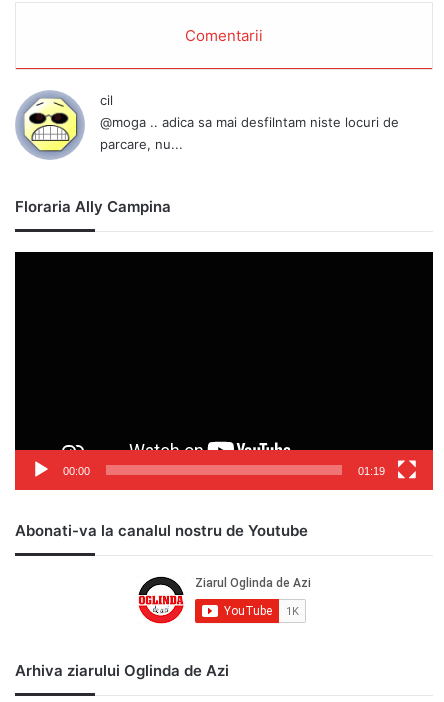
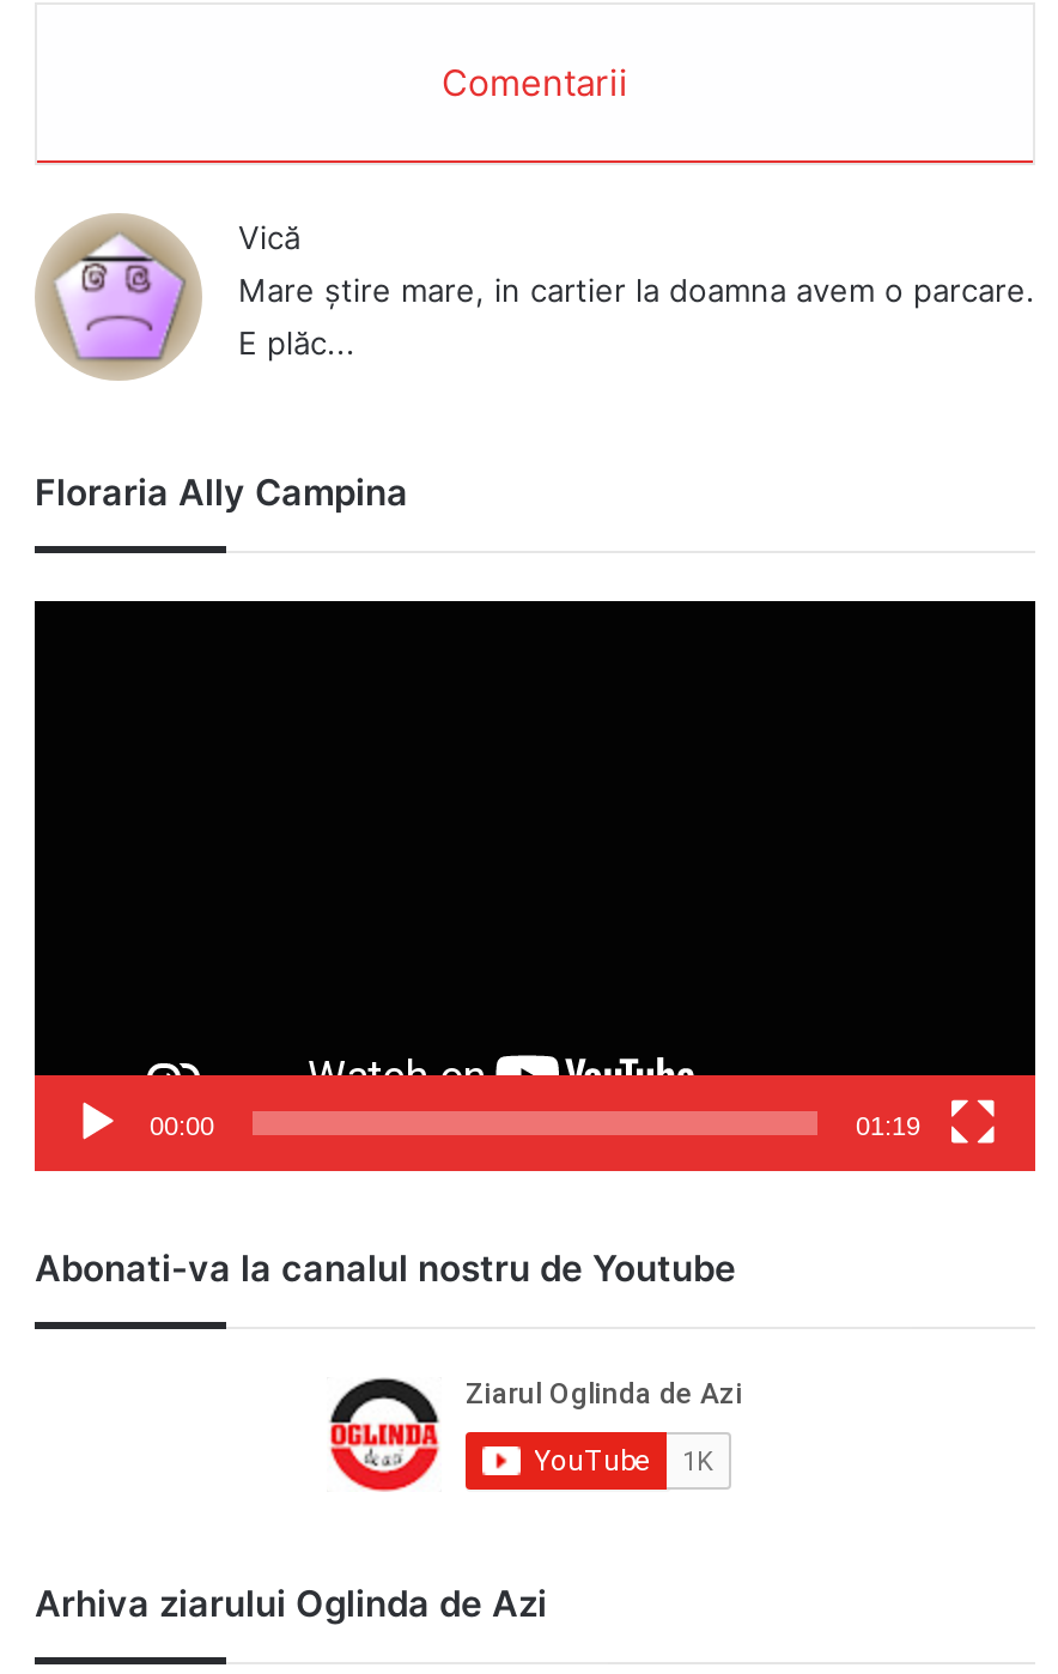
- [image]
- cil
- @moga .. adica sa mai desfilntam niste locuri de
- parcare, nu...
+ [image]
+ Vică
+ Mare știre mare, in cartier la doamna avem o parcare.
+ E plăc...
